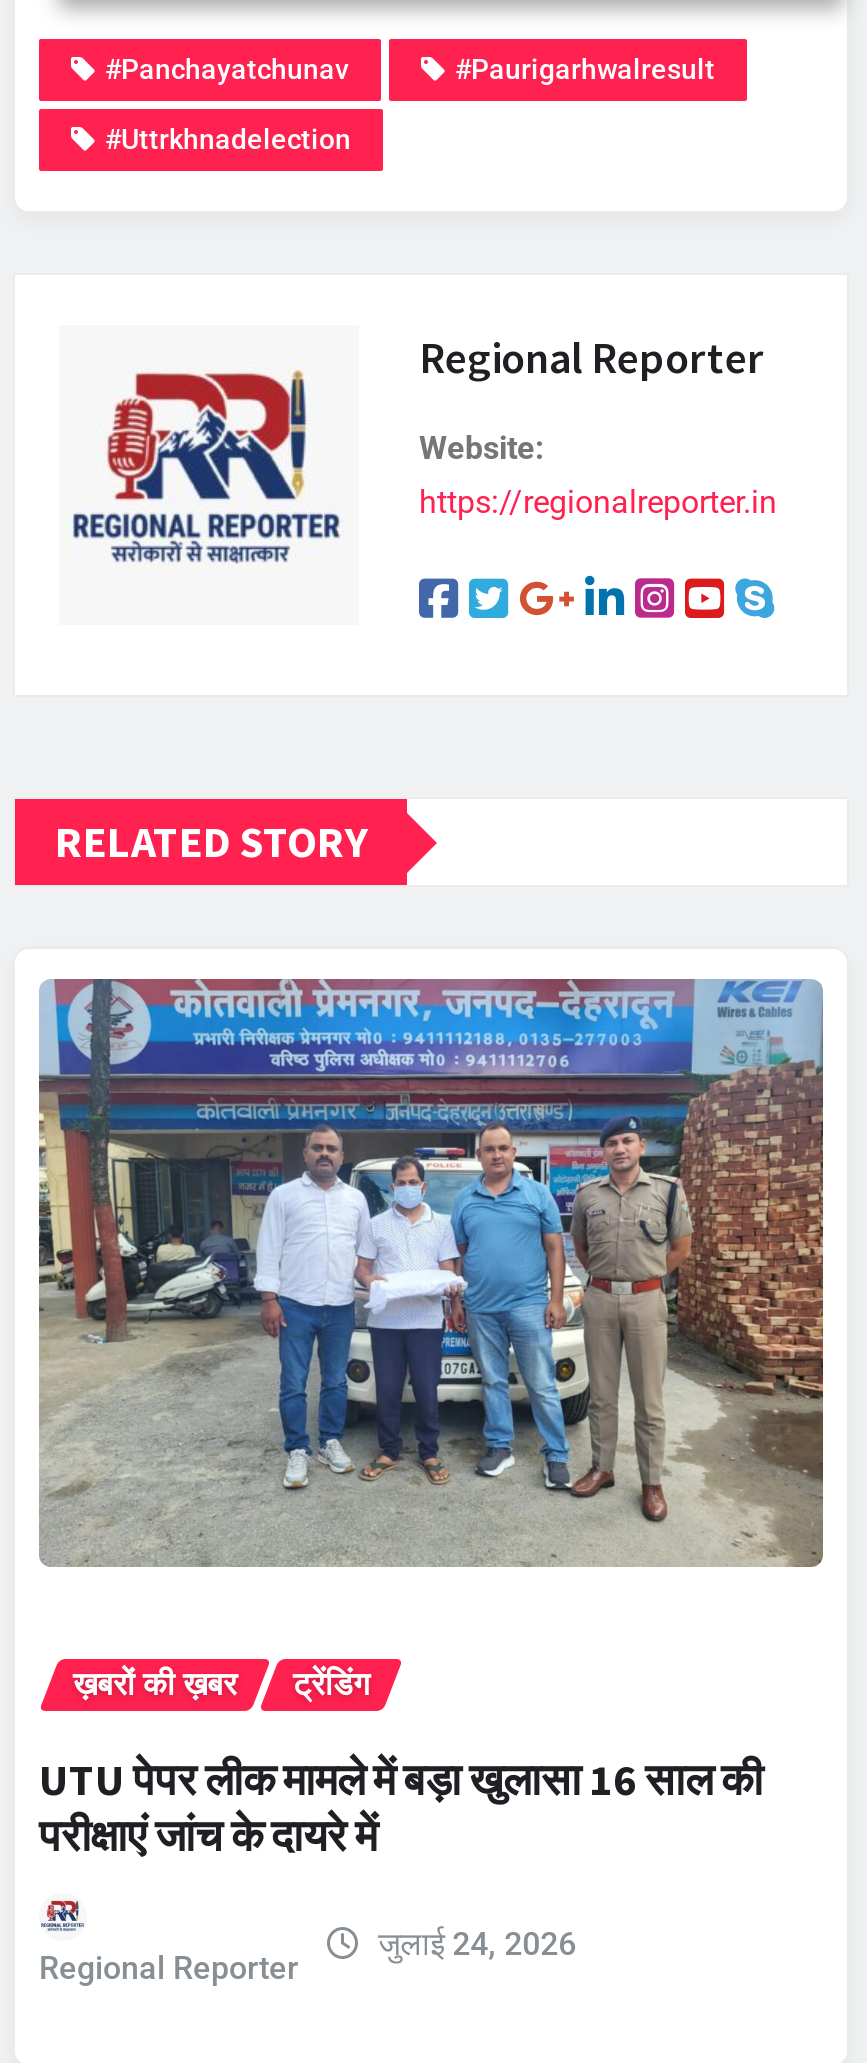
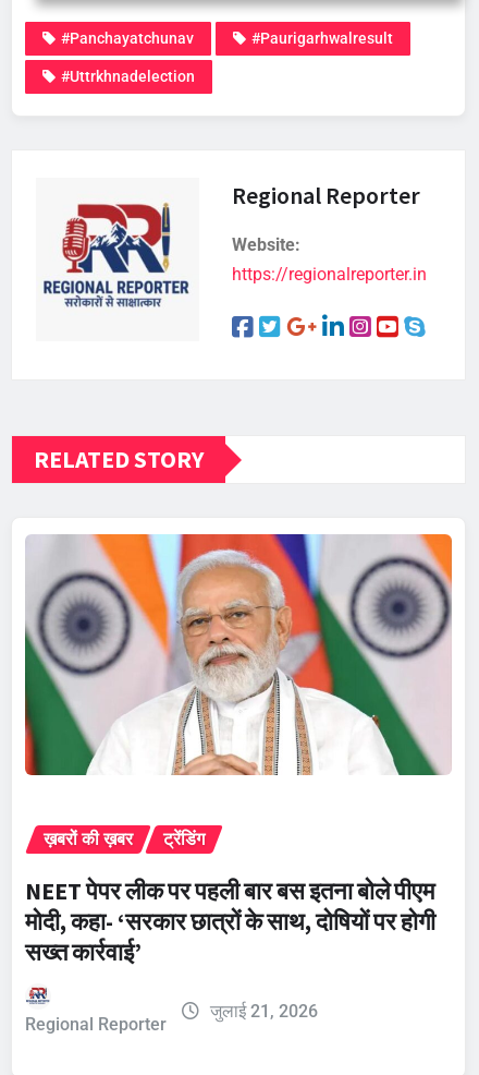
- [image]
+ [image]

moved up: ख़बरों की ख़बर | ट्रेंडिंग

- UTU पेपर लीक मामले में बड़ा खुलासा 16 साल की
- परीक्षाएं जांच के दायरे में
+ NEET पेपर लीक पर पहली बार बस इतना बोले पीएम
+ मोदी, कहा- ‘सरकार छात्रों के साथ, दोषियों पर होगी
+ सख्त कार्रवाई’

- जुलाई 24, 2026
+ जुलाई 21, 2026
